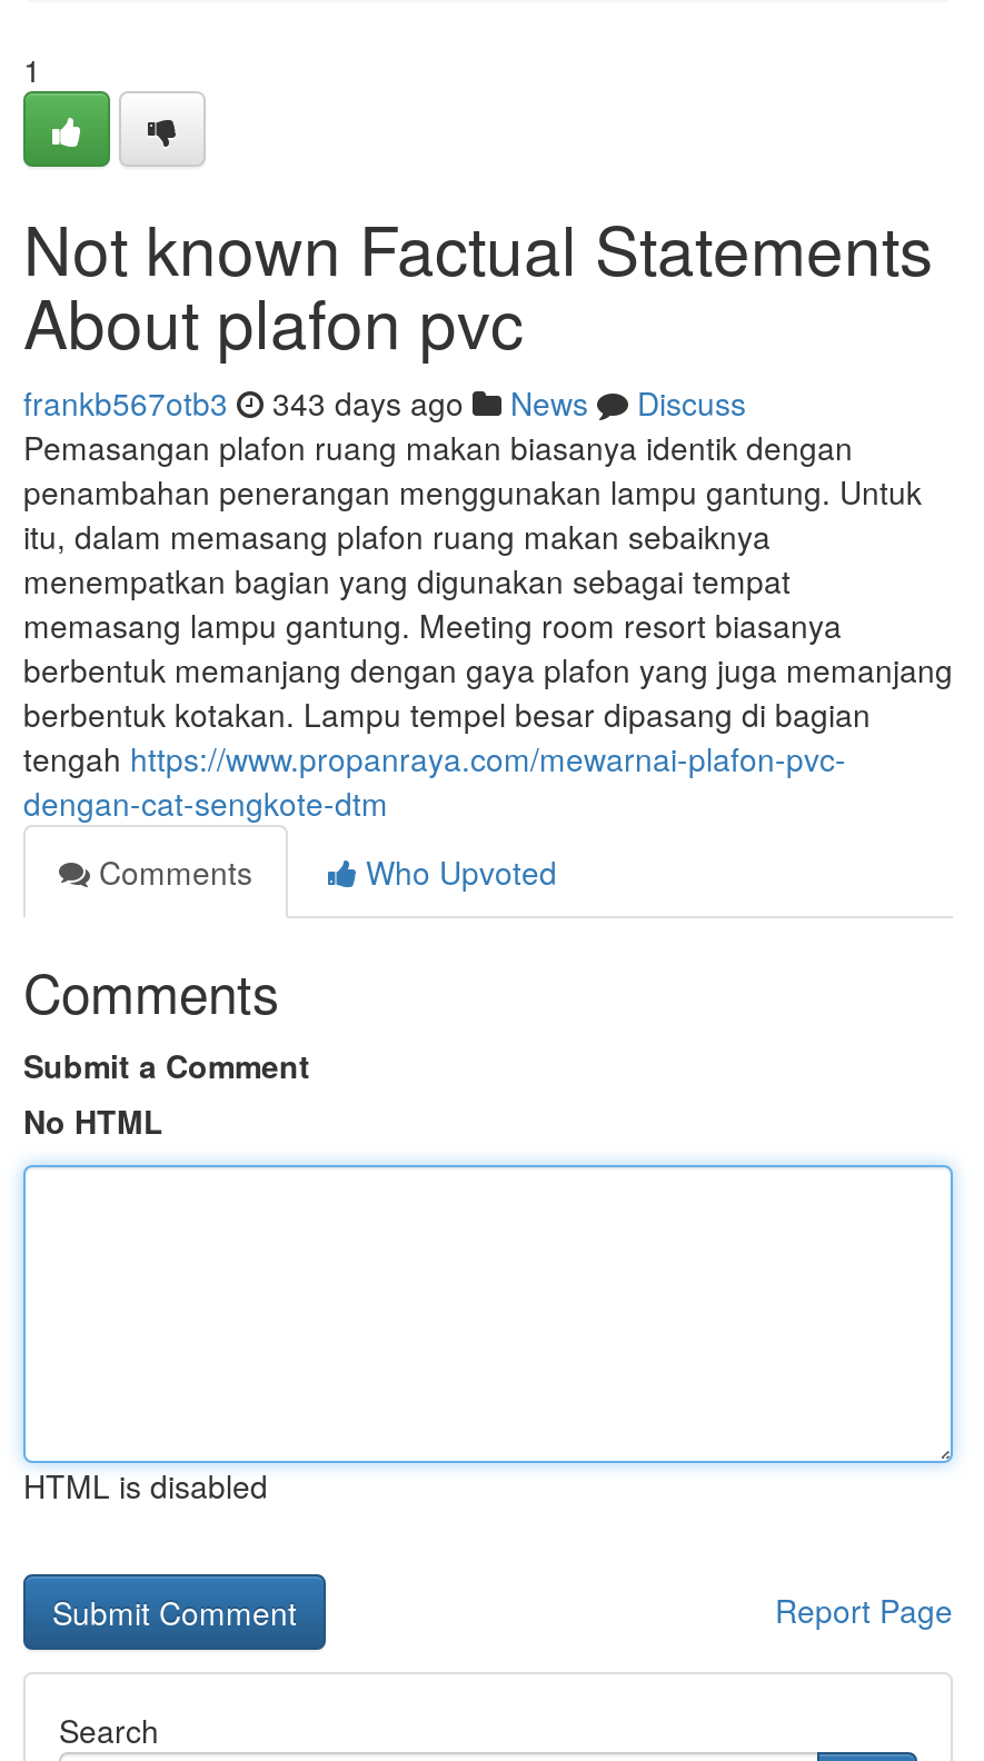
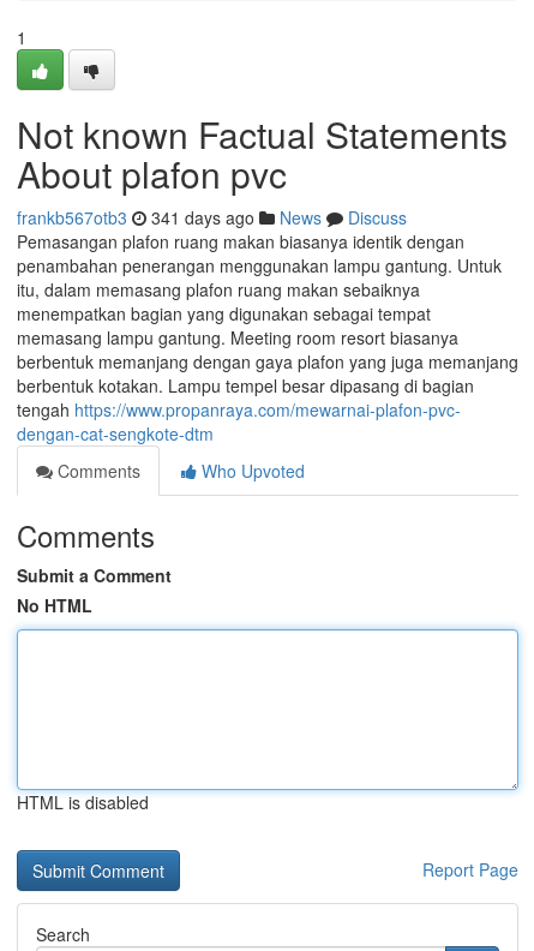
- frankb567otb3 343 days ago News Discuss
+ frankb567otb3 341 days ago News Discuss
